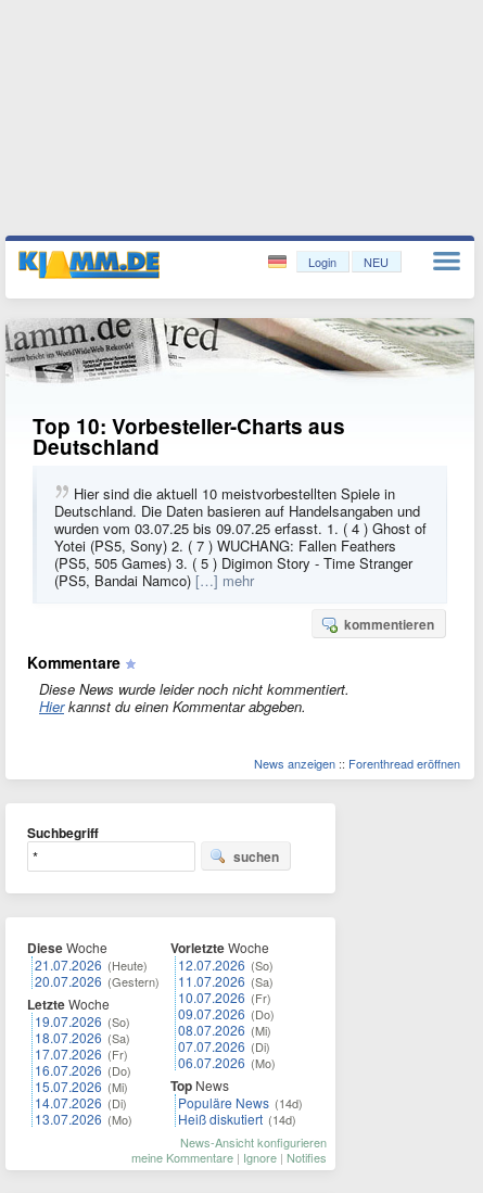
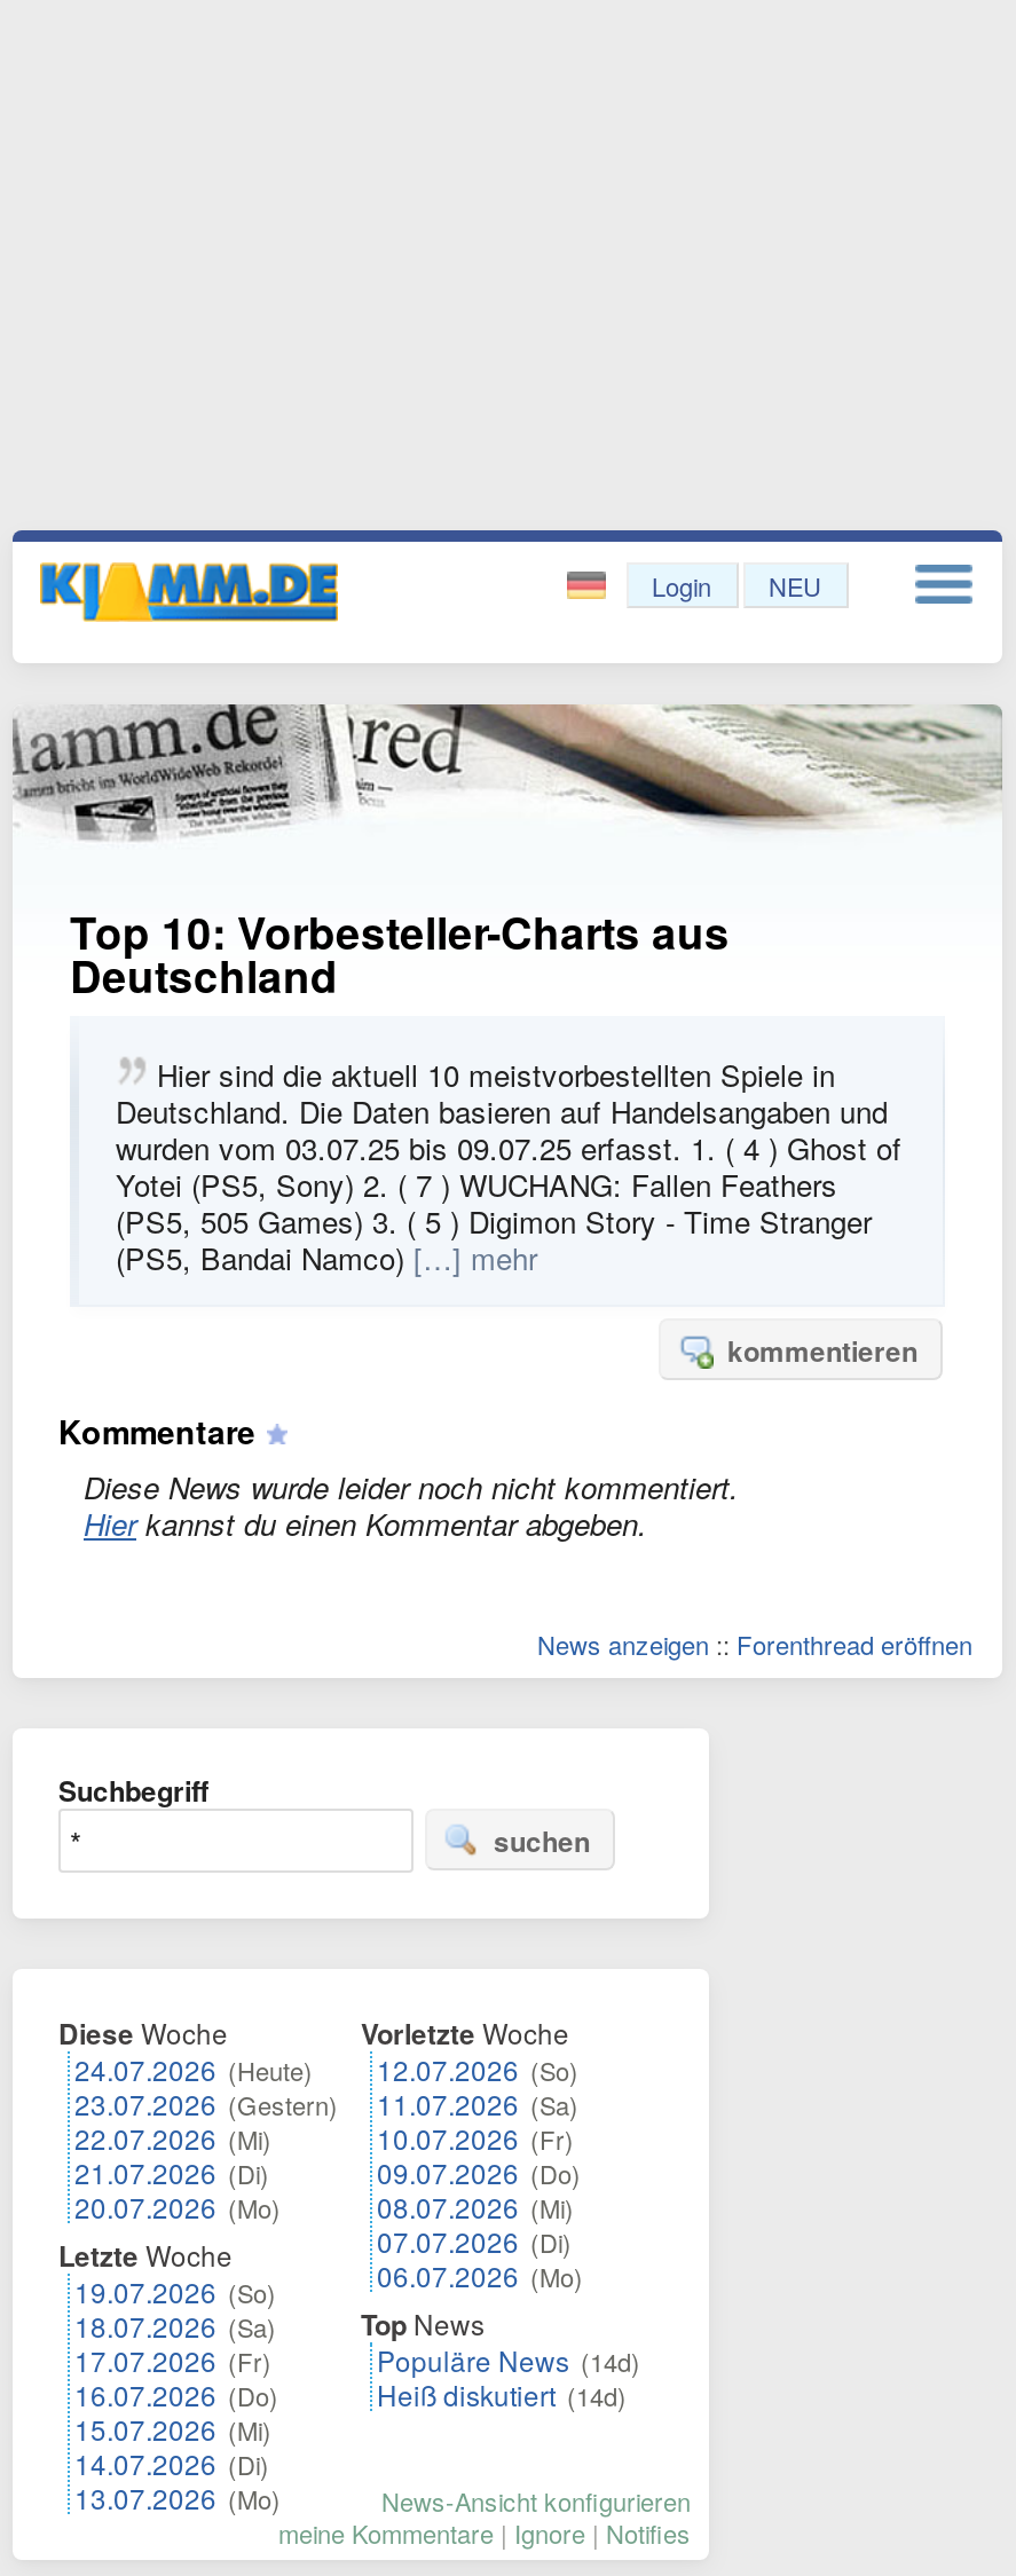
- 21.07.2026 (Heute)
- 20.07.2026 (Gestern)
+ 24.07.2026 (Heute)
+ 23.07.2026 (Gestern)
+ 22.07.2026 (Mi)
+ 21.07.2026 (Di)
+ 20.07.2026 (Mo)

moved down: Letzte Woche | 19.07.2026 (So) | 18.07.2026 (Sa) | 17.07.2026 (Fr) | 16.07.2026 (Do) | 15.07.2026 (Mi) | 14.07.2026 (Di) | 13.07.2026 (Mo)
